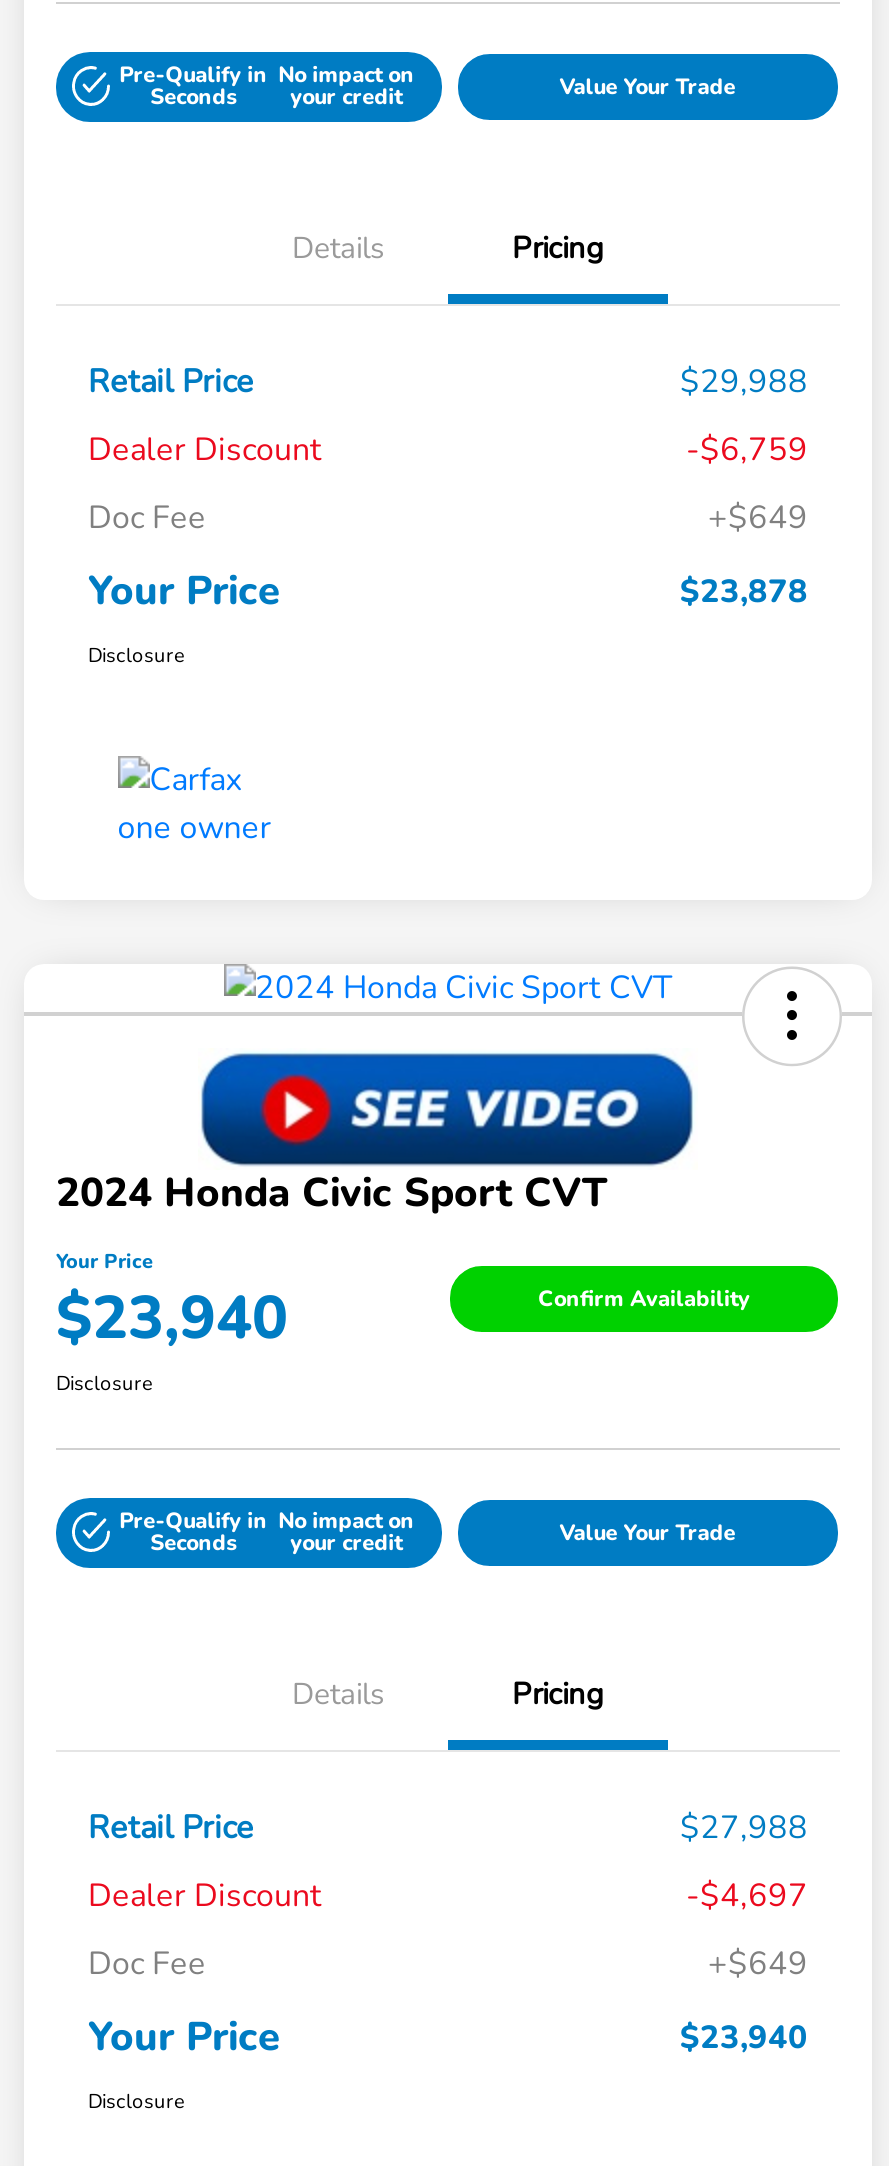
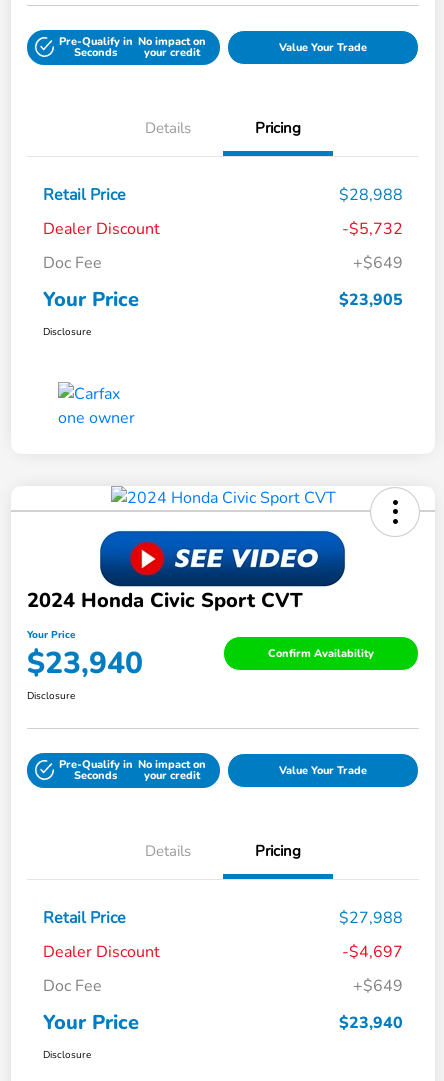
- $29,988
+ $28,988

- -$6,759
+ -$5,732

- $23,878
+ $23,905
